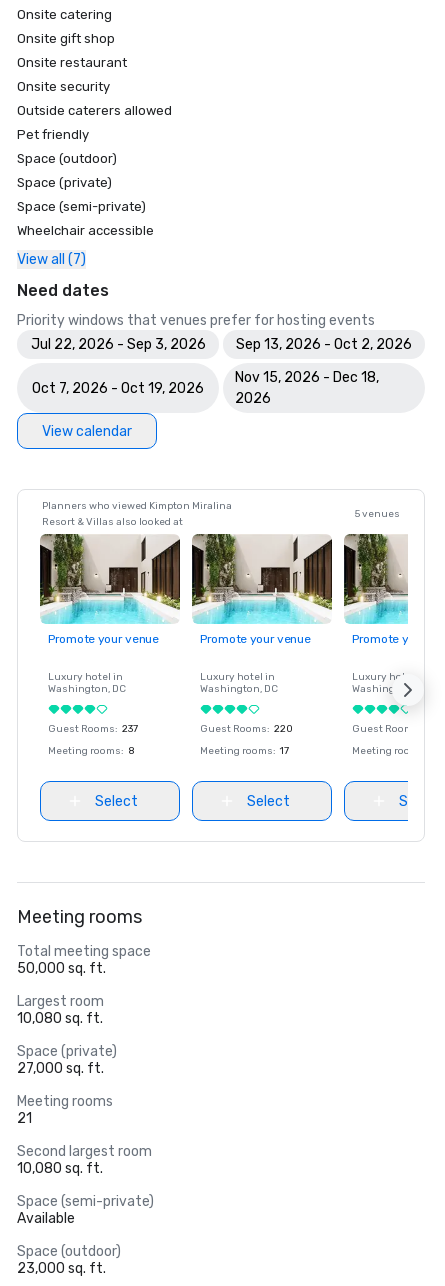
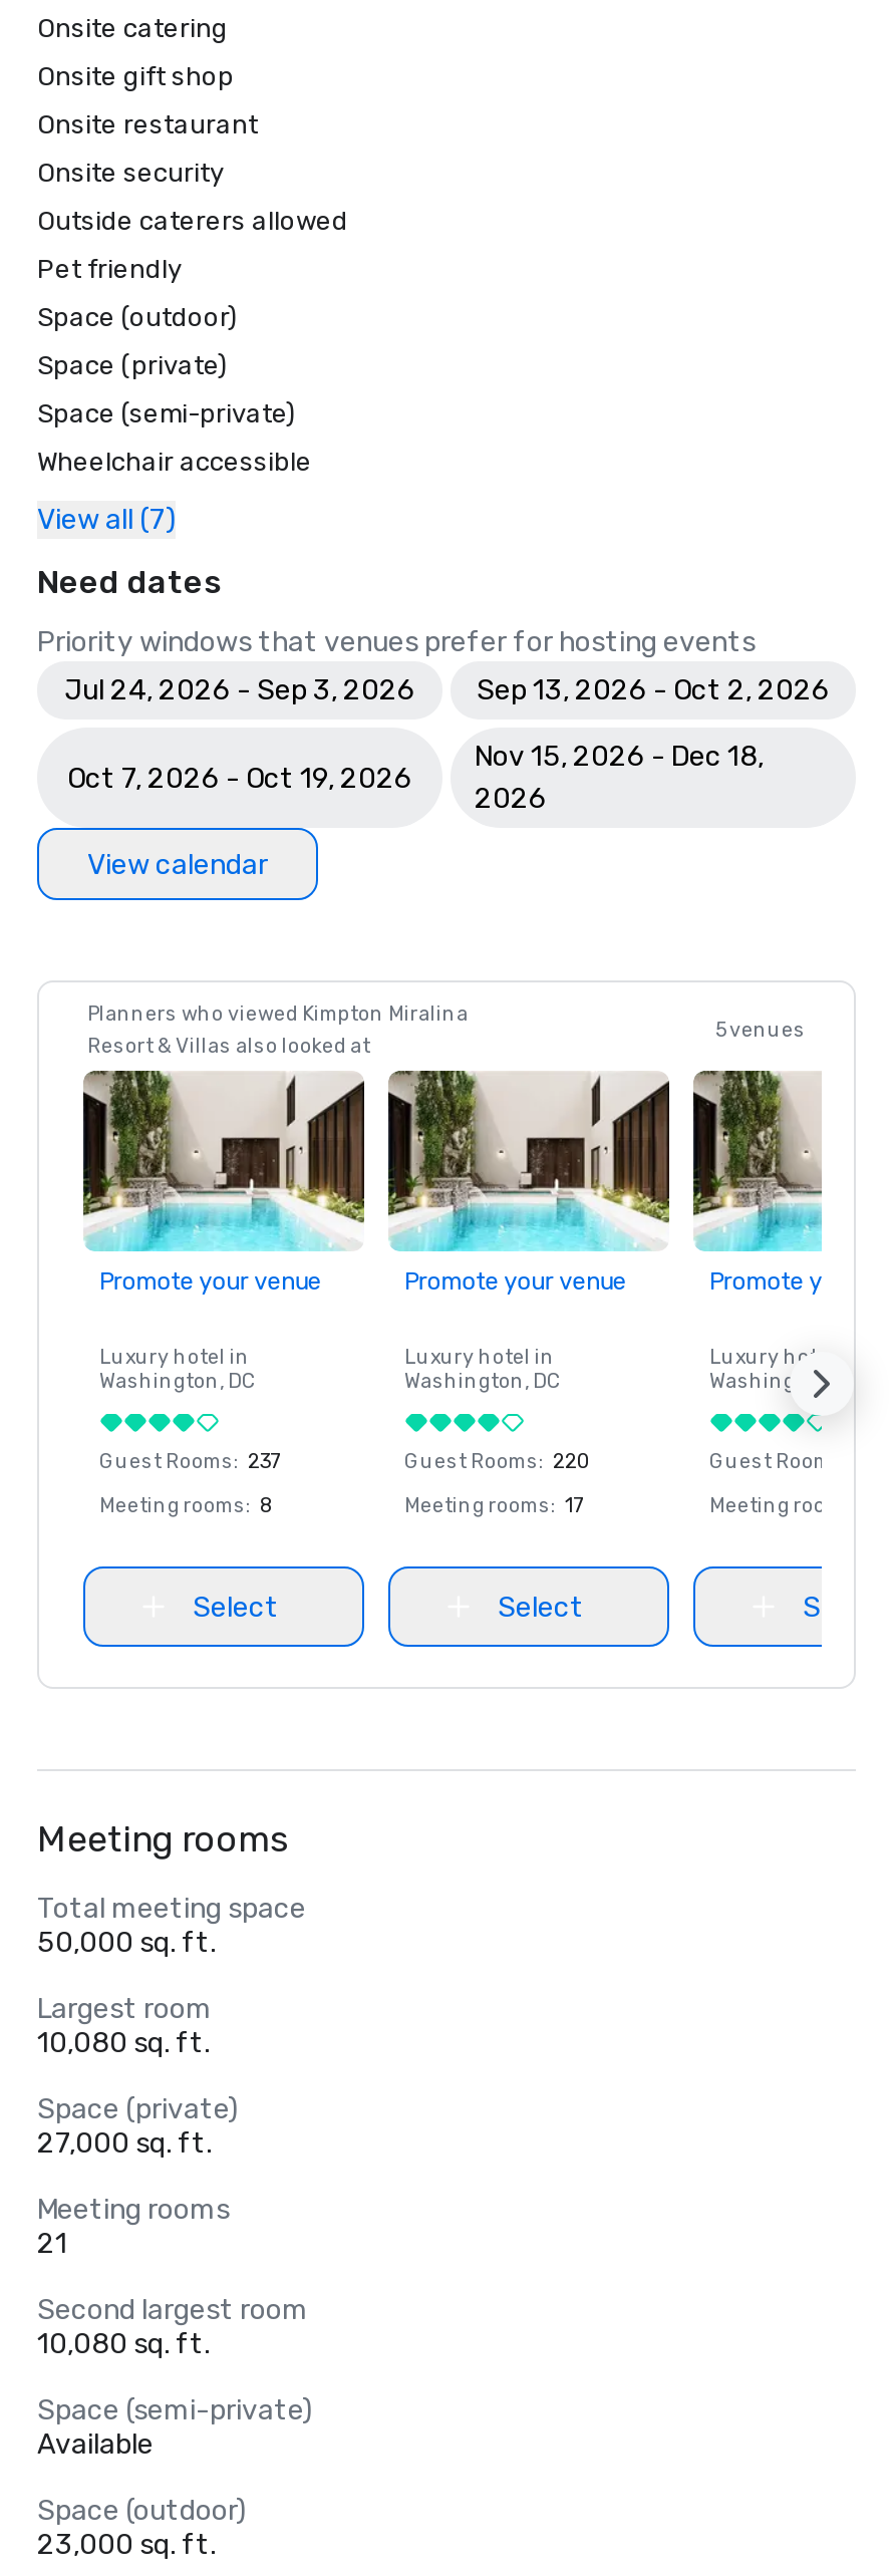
- Jul 22, 2026 - Sep 3, 2026 Sep 13, 2026 - Oct 2, 2026
+ Jul 24, 2026 - Sep 3, 2026 Sep 13, 2026 - Oct 2, 2026
